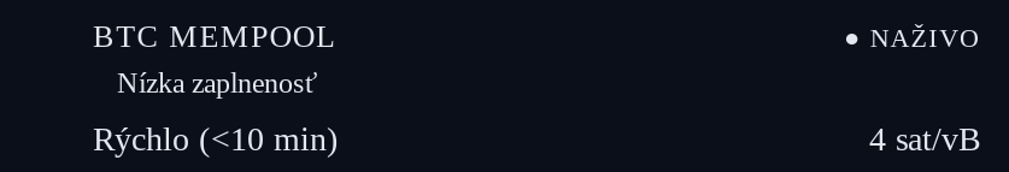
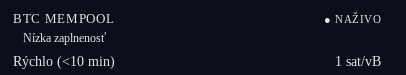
- 4 sat/vB
+ 1 sat/vB
